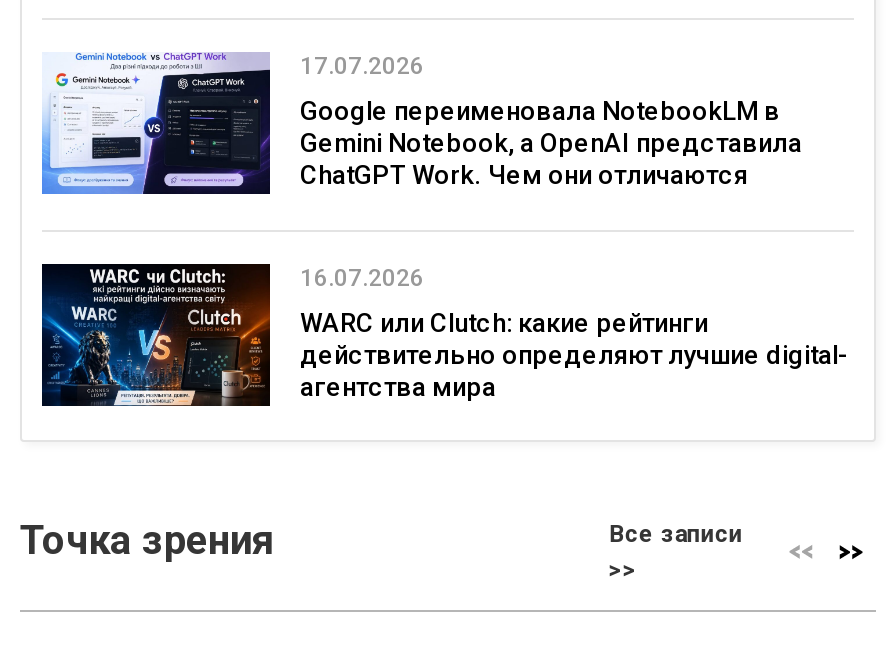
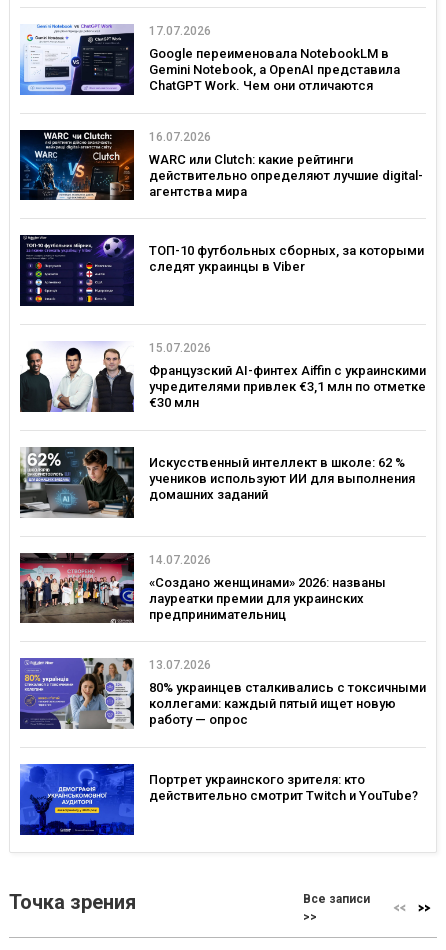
+ [image]
+ ТОП-10 футбольных сборных, за которыми
+ следят украинцы в Viber

+ [image]
+ 15.07.2026
+ Французский AI-финтех Aiffin с украинскими
+ учредителями привлек €3,1 млн по отметке
+ €30 млн

+ [image]
+ Искусственный интеллект в школе: 62 %
+ учеников используют ИИ для выполнения
+ домашних заданий

+ [image]
+ 14.07.2026
+ «Создано женщинами» 2026: названы
+ лауреатки премии для украинских
+ предпринимательниц
+ 13.07.2026
+ 80% украинцев сталкивались с токсичными
+ коллегами: каждый пятый ищет новую
+ работу — опрос

+ [image]
+ Портрет украинского зрителя: кто
+ действительно смотрит Twitch и YouTube?

+ [image]
